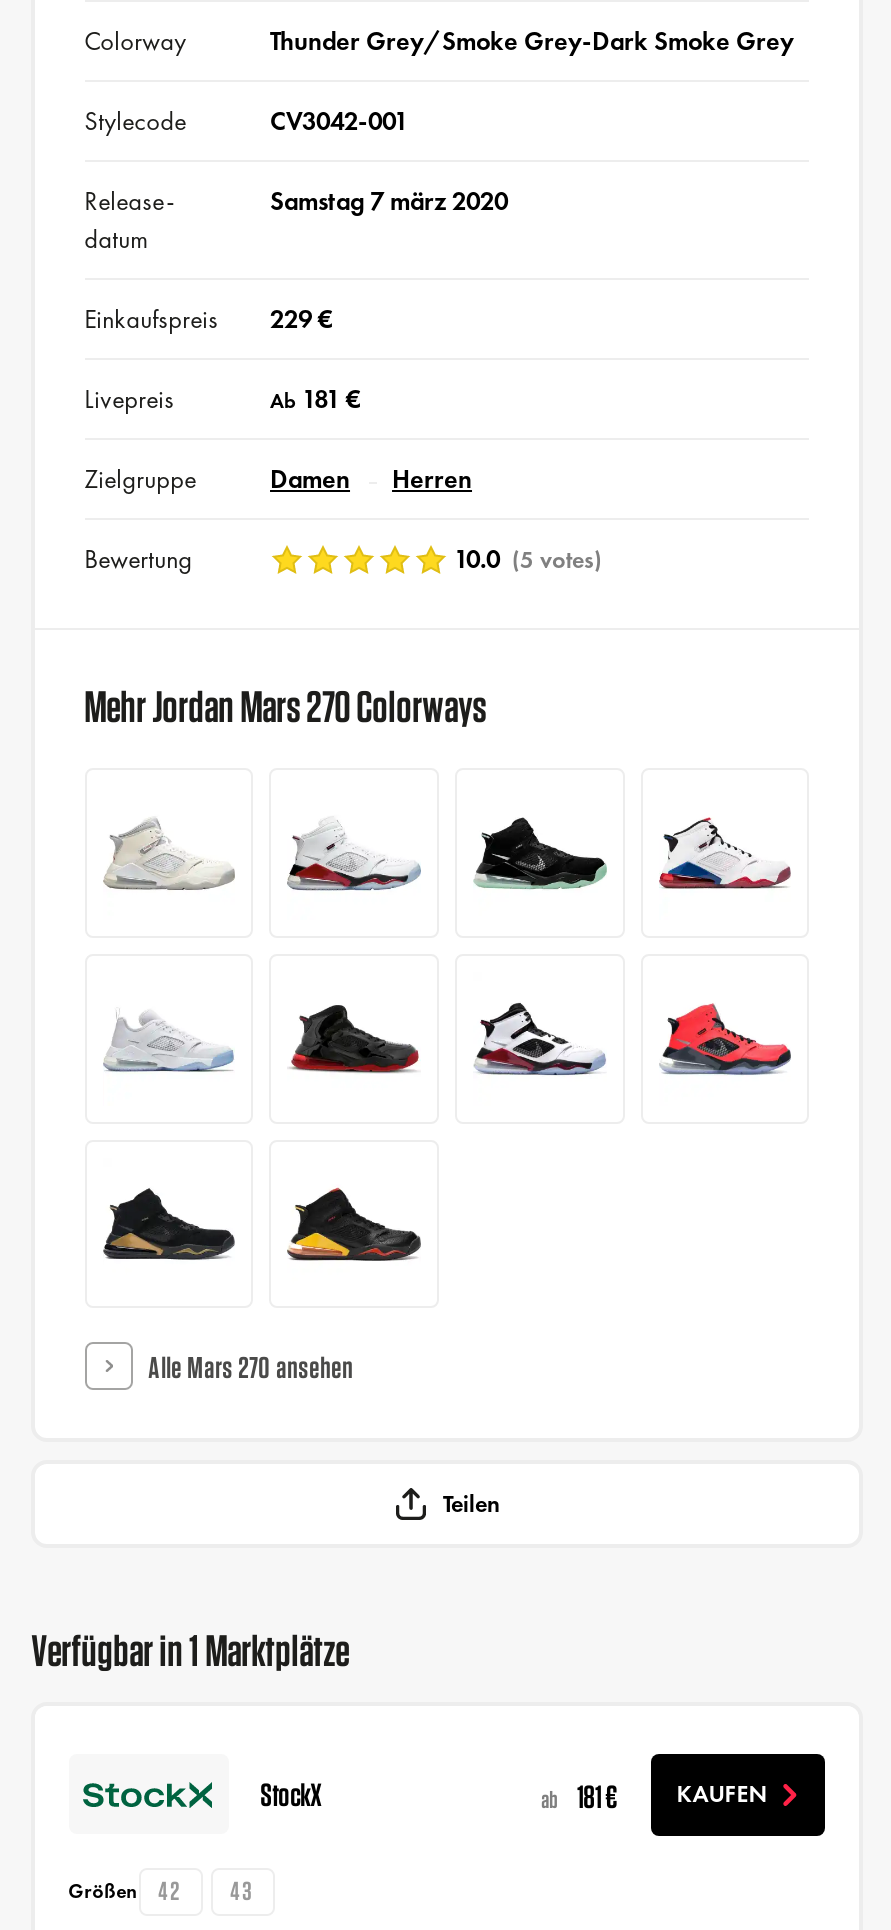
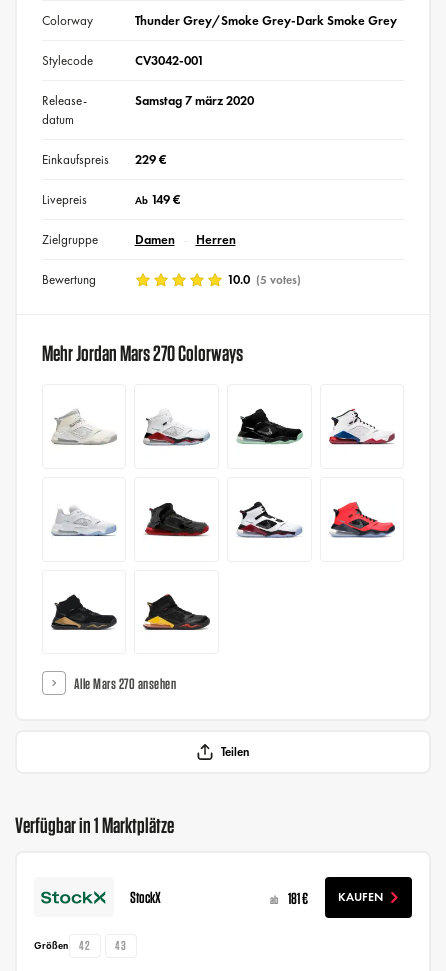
- Ab 181 €
+ Ab 149 €
